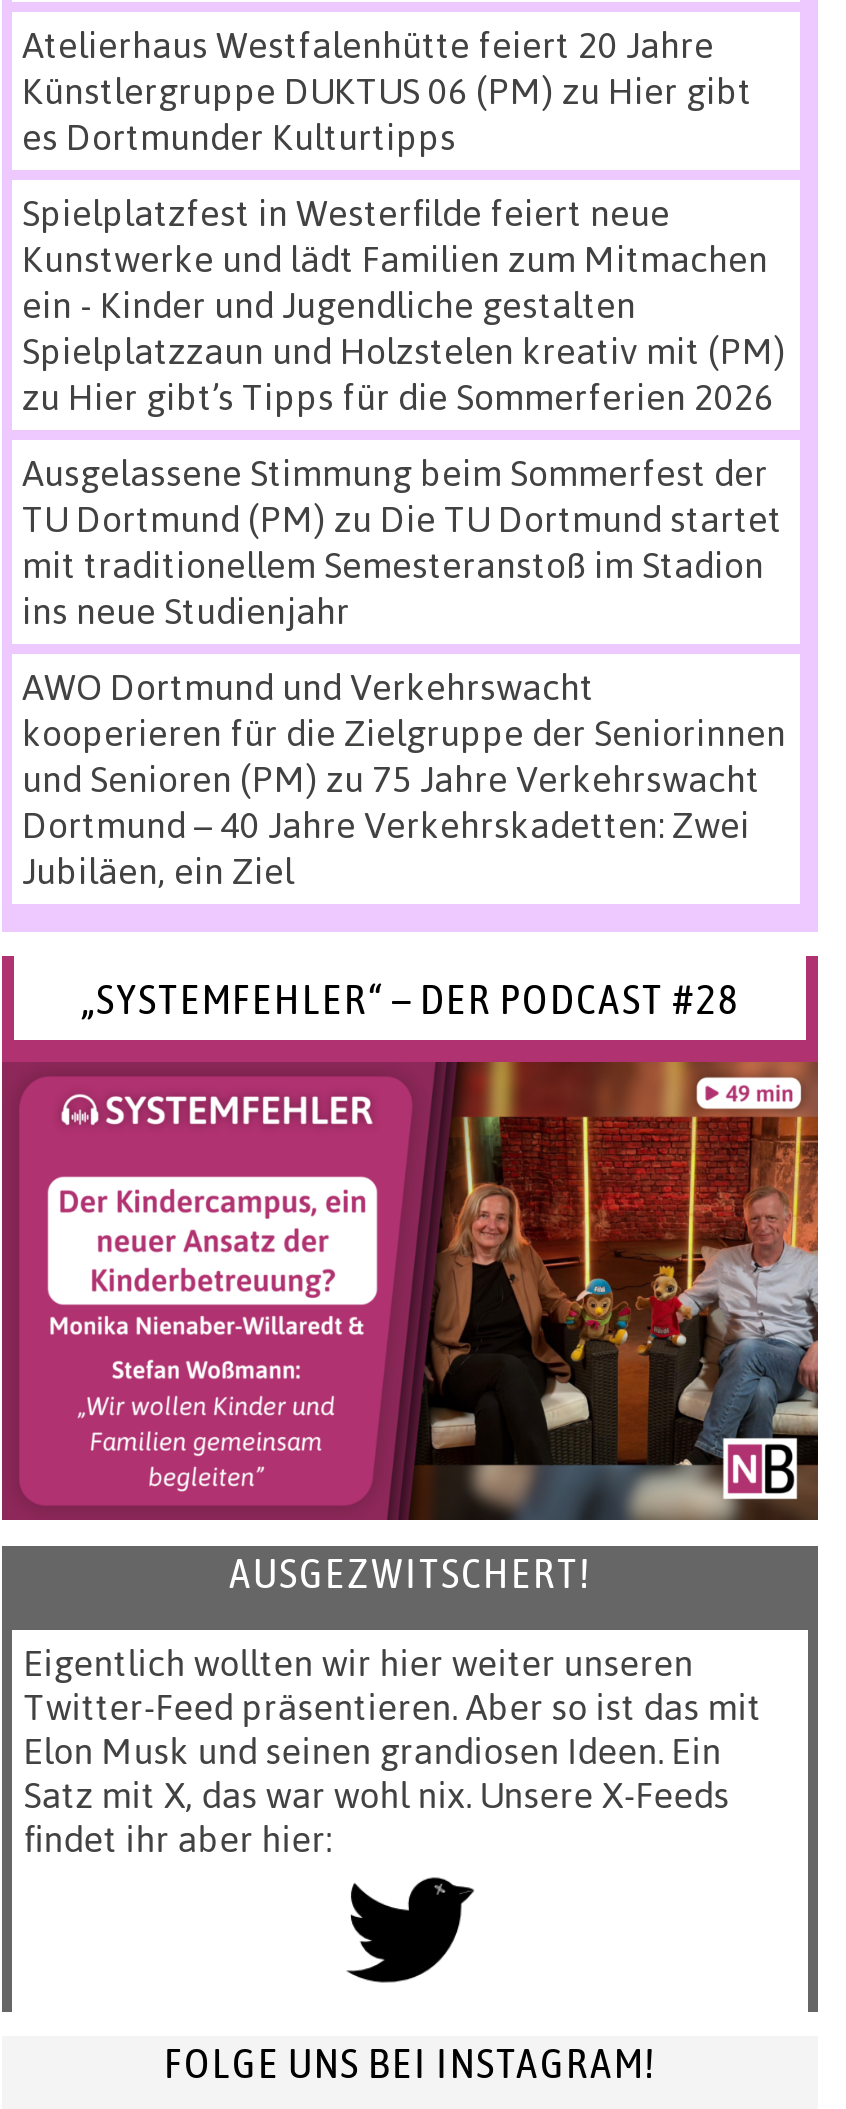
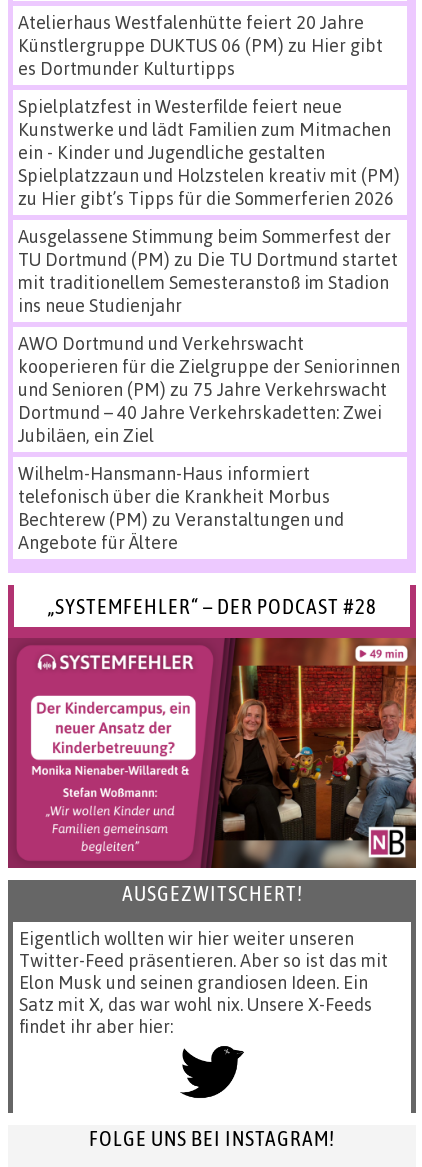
+ Wilhelm-Hansmann-Haus informiert
+ telefonisch über die Krankheit Morbus
+ Bechterew (PM) zu Veranstaltungen und
+ Angebote für Ältere
